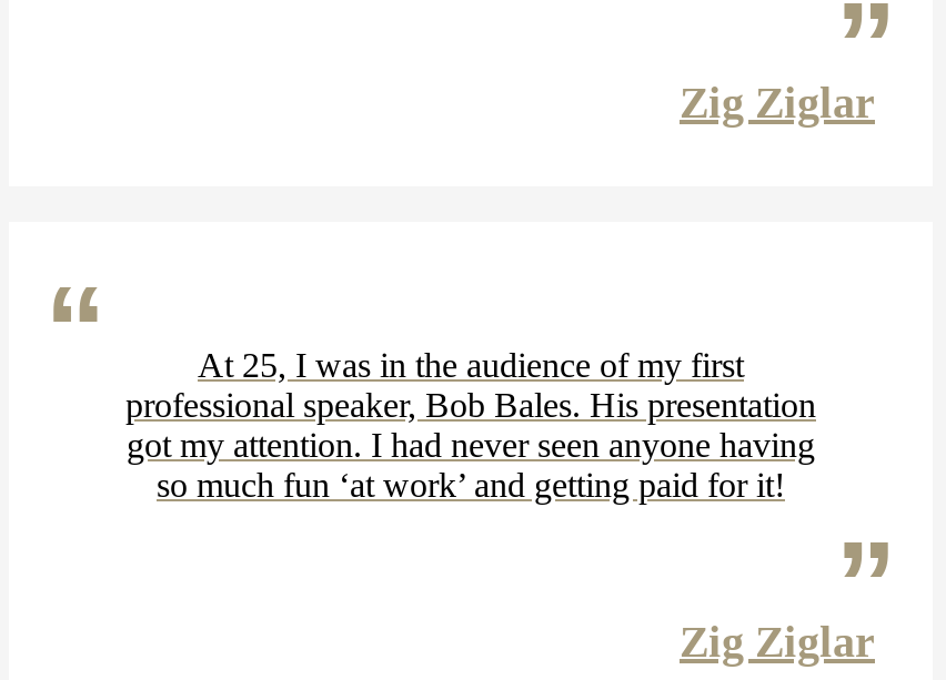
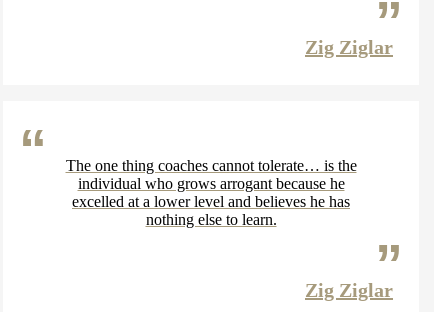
- At 25, I was in the audience of my first
- professional speaker, Bob Bales. His presentation
- got my attention. I had never seen anyone having
- so much fun ‘at work’ and getting paid for it!
+ The one thing coaches cannot tolerate… is the
+ individual who grows arrogant because he
+ excelled at a lower level and believes he has
+ nothing else to learn.
